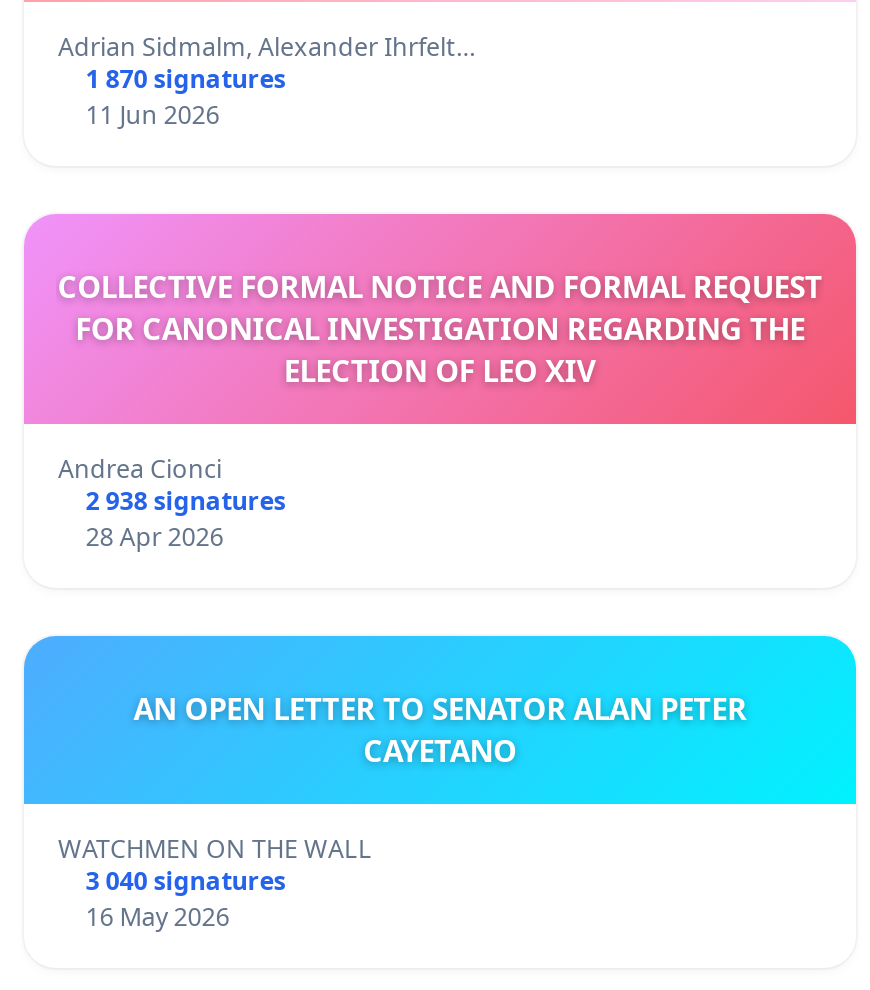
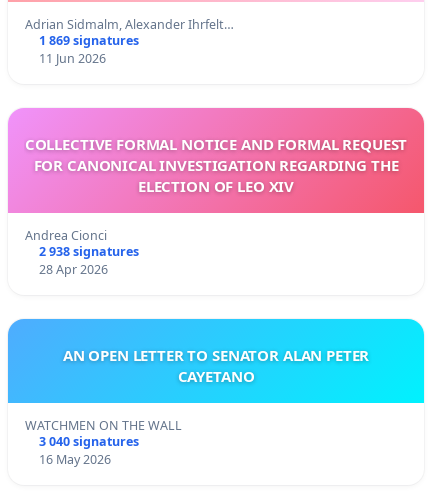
- 1 870 signatures
+ 1 869 signatures
